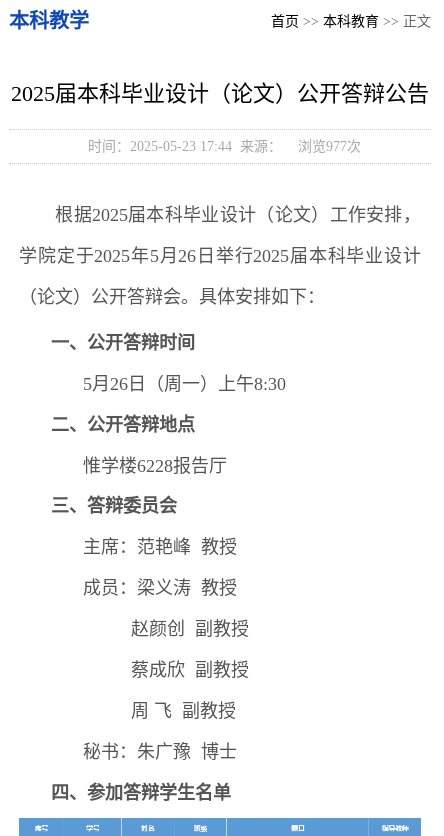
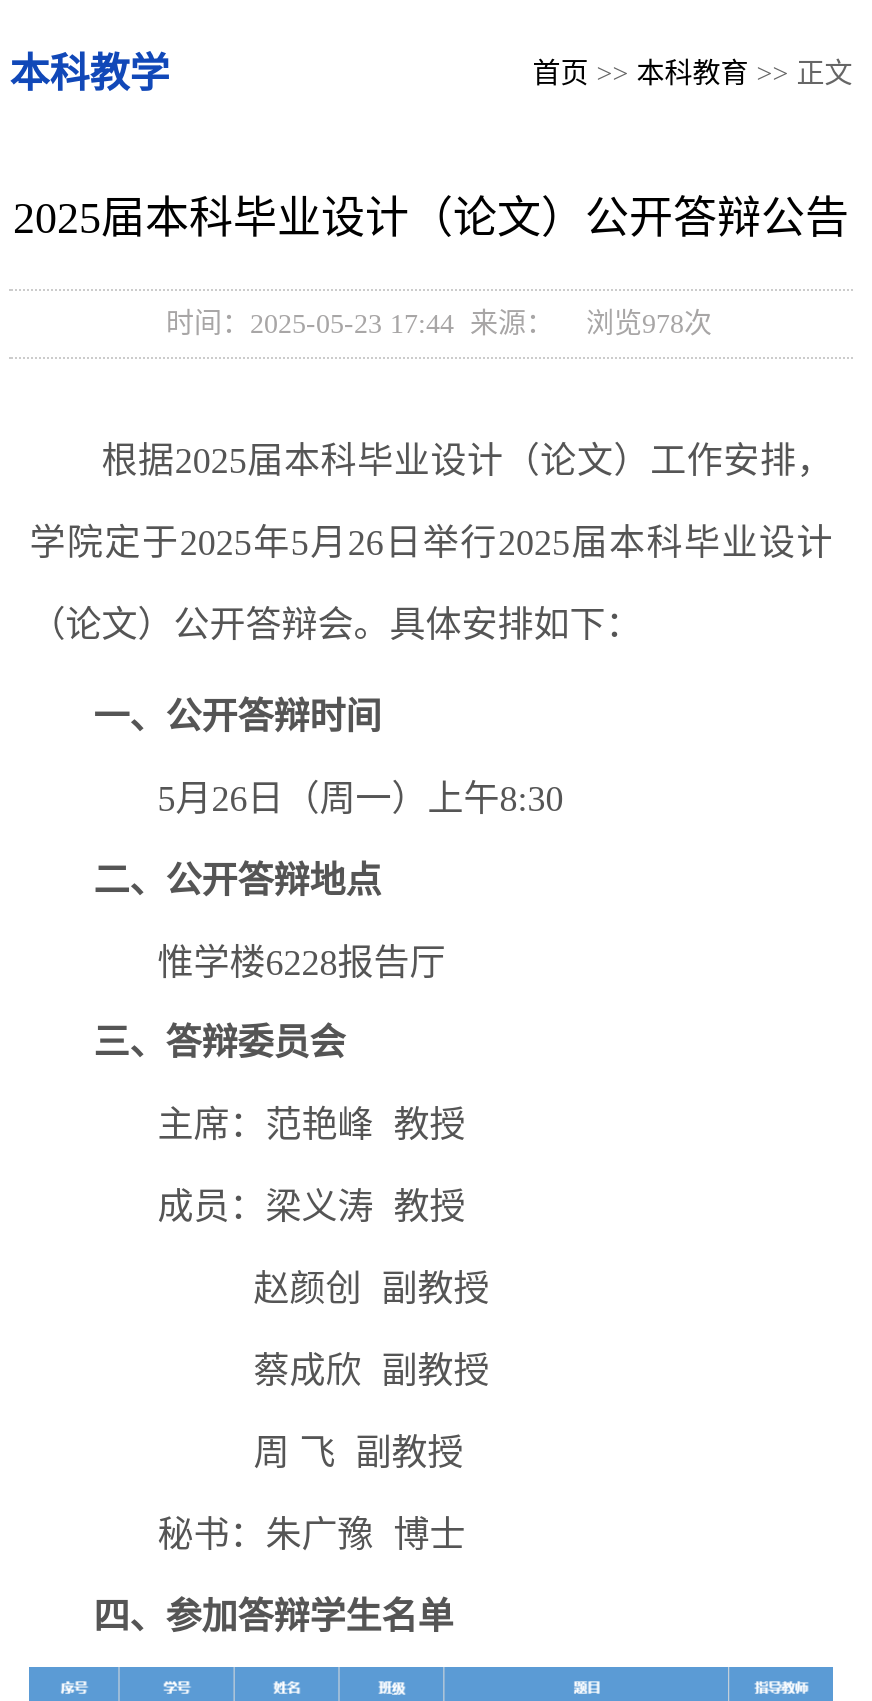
- 时间：2025-05-23 17:44 来源： 浏览977次
+ 时间：2025-05-23 17:44 来源： 浏览978次
